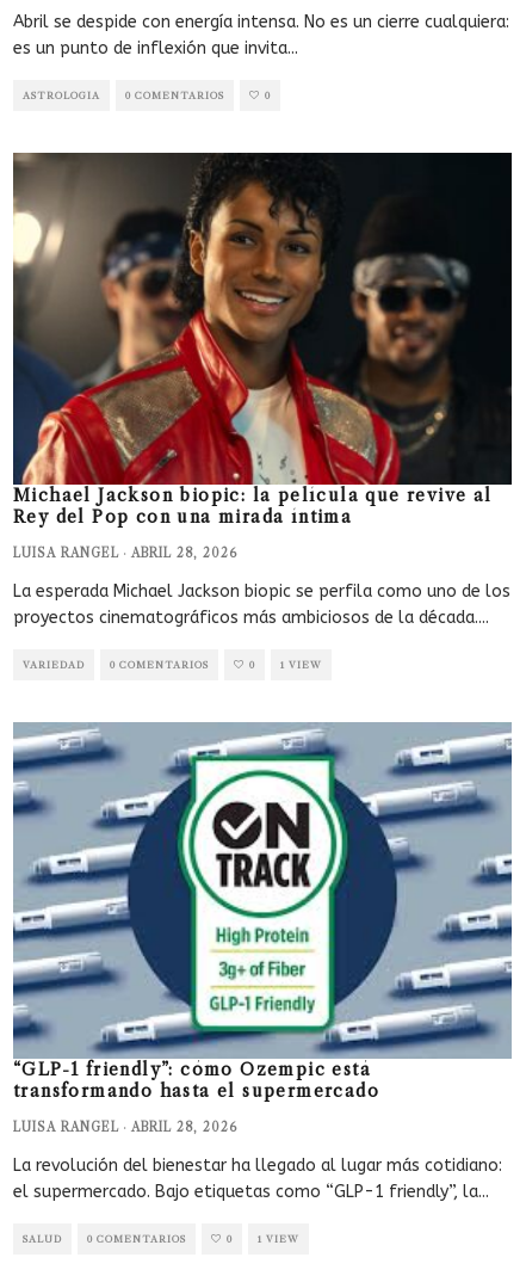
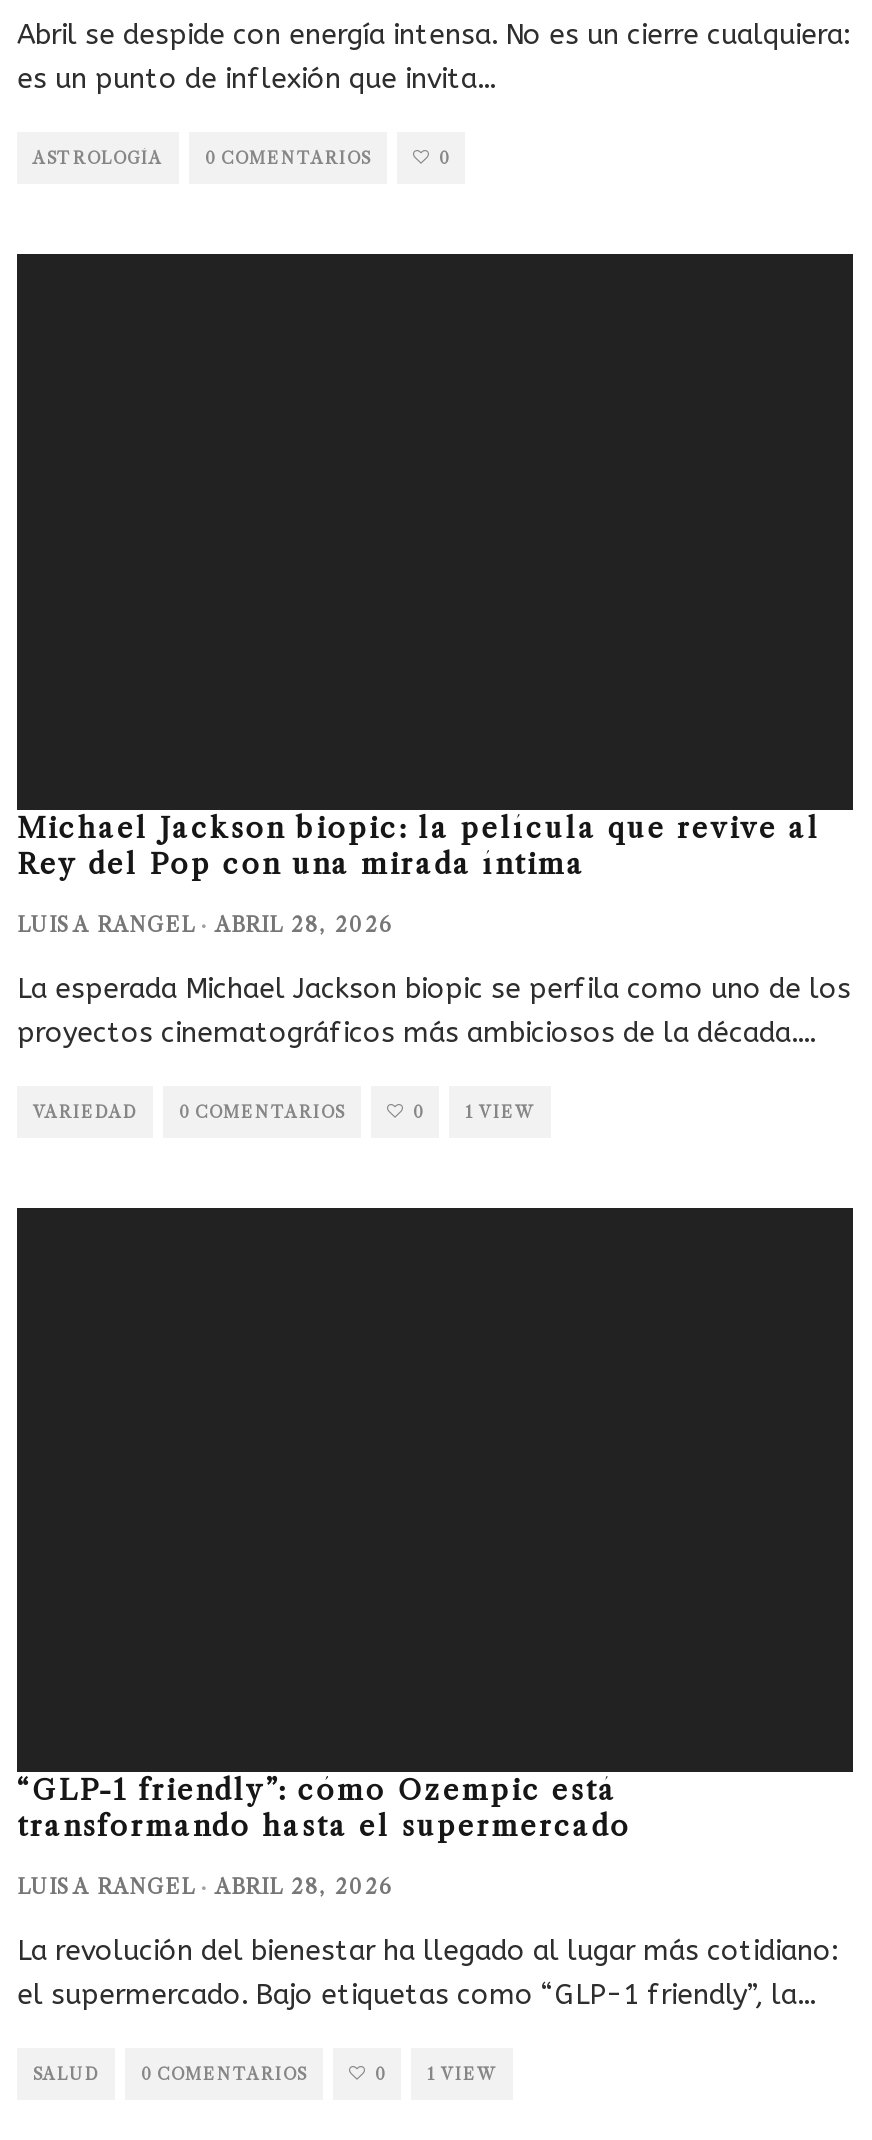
- [image]

- [image]
